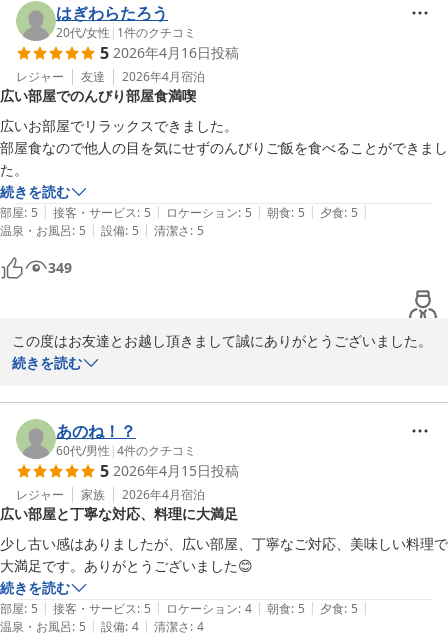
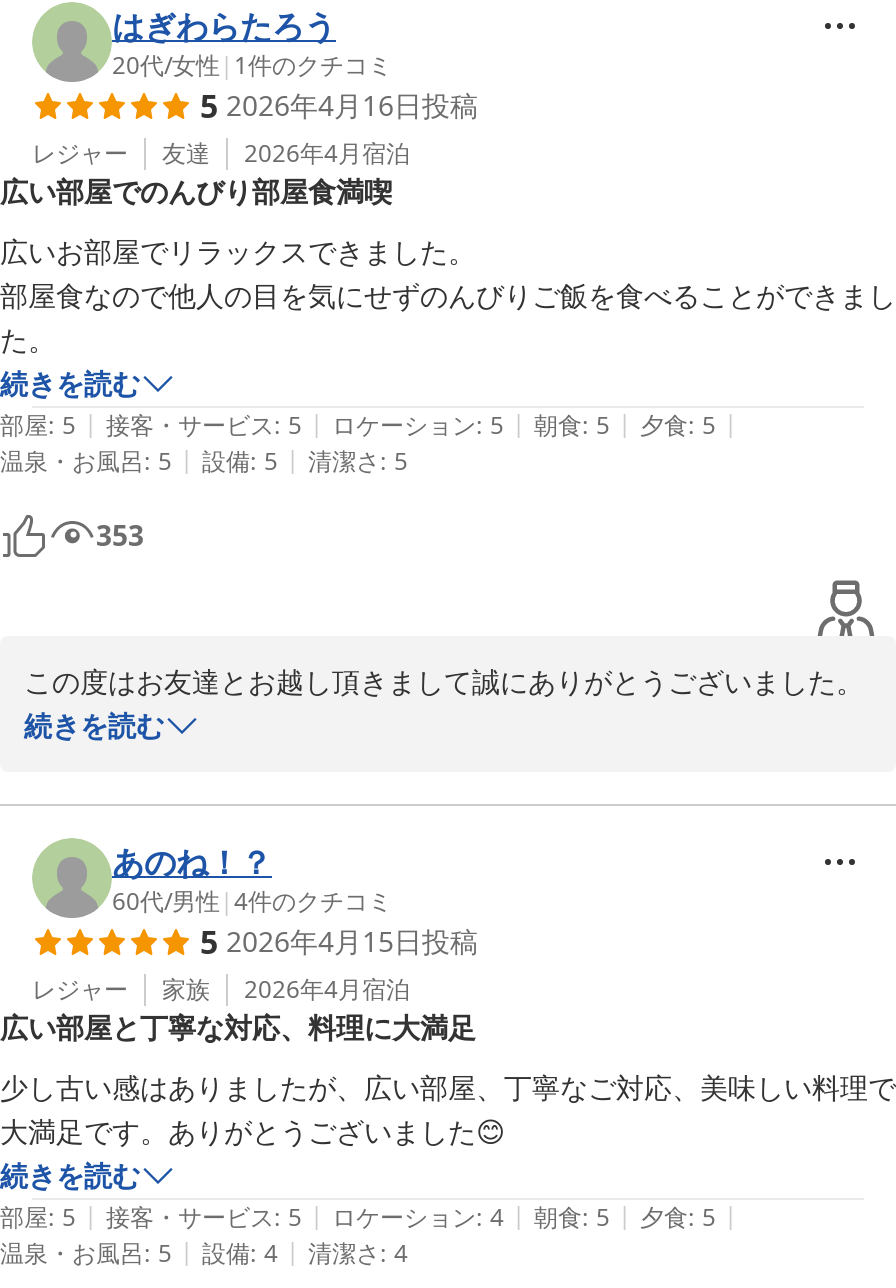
- 349
+ 353
